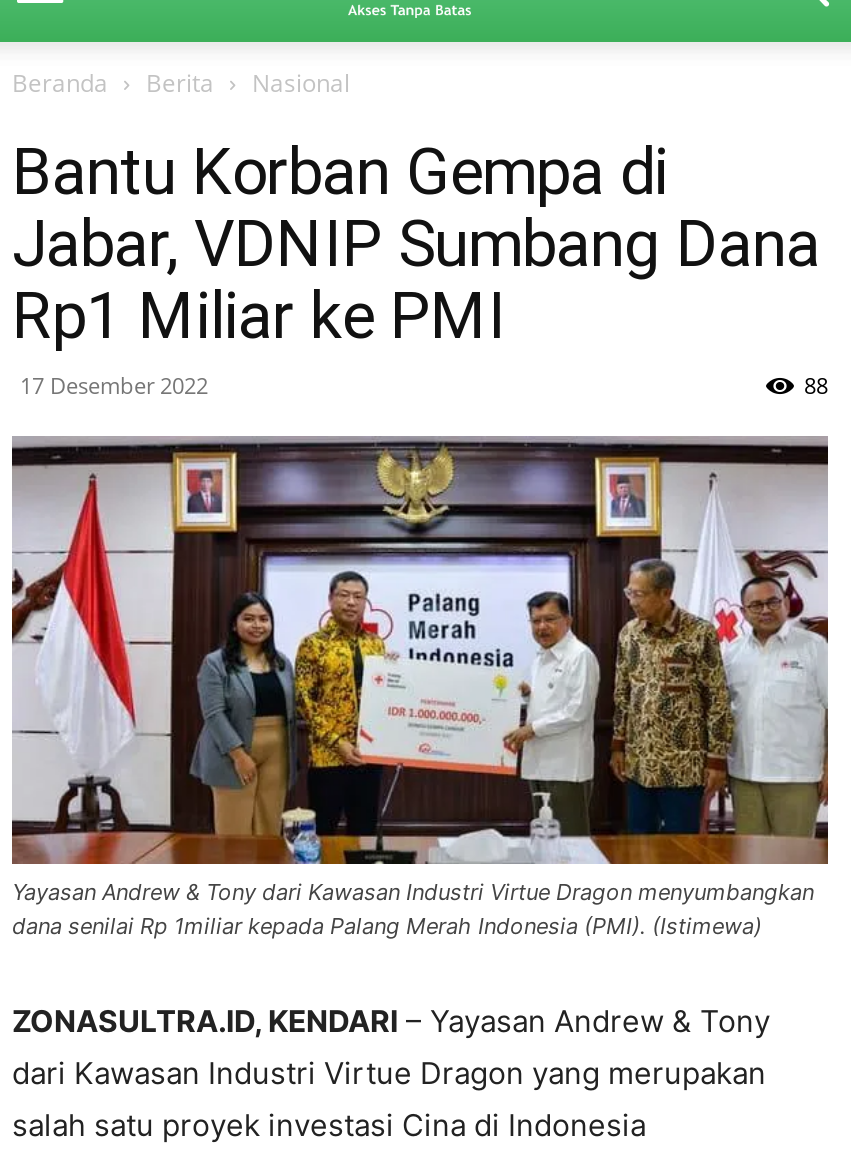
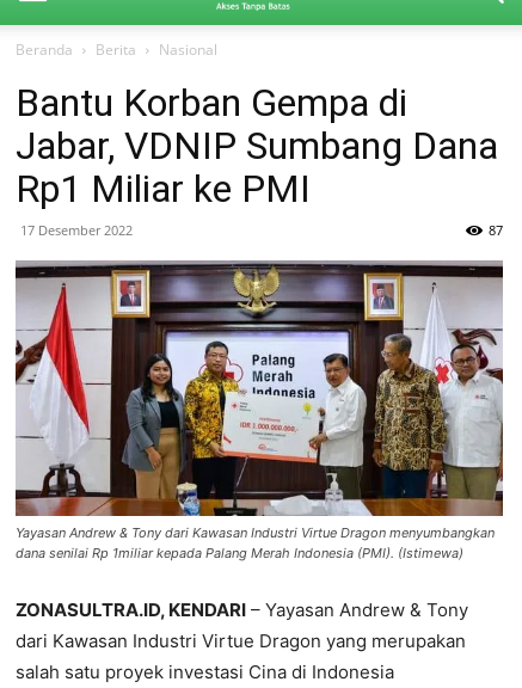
- 88
+ 87
